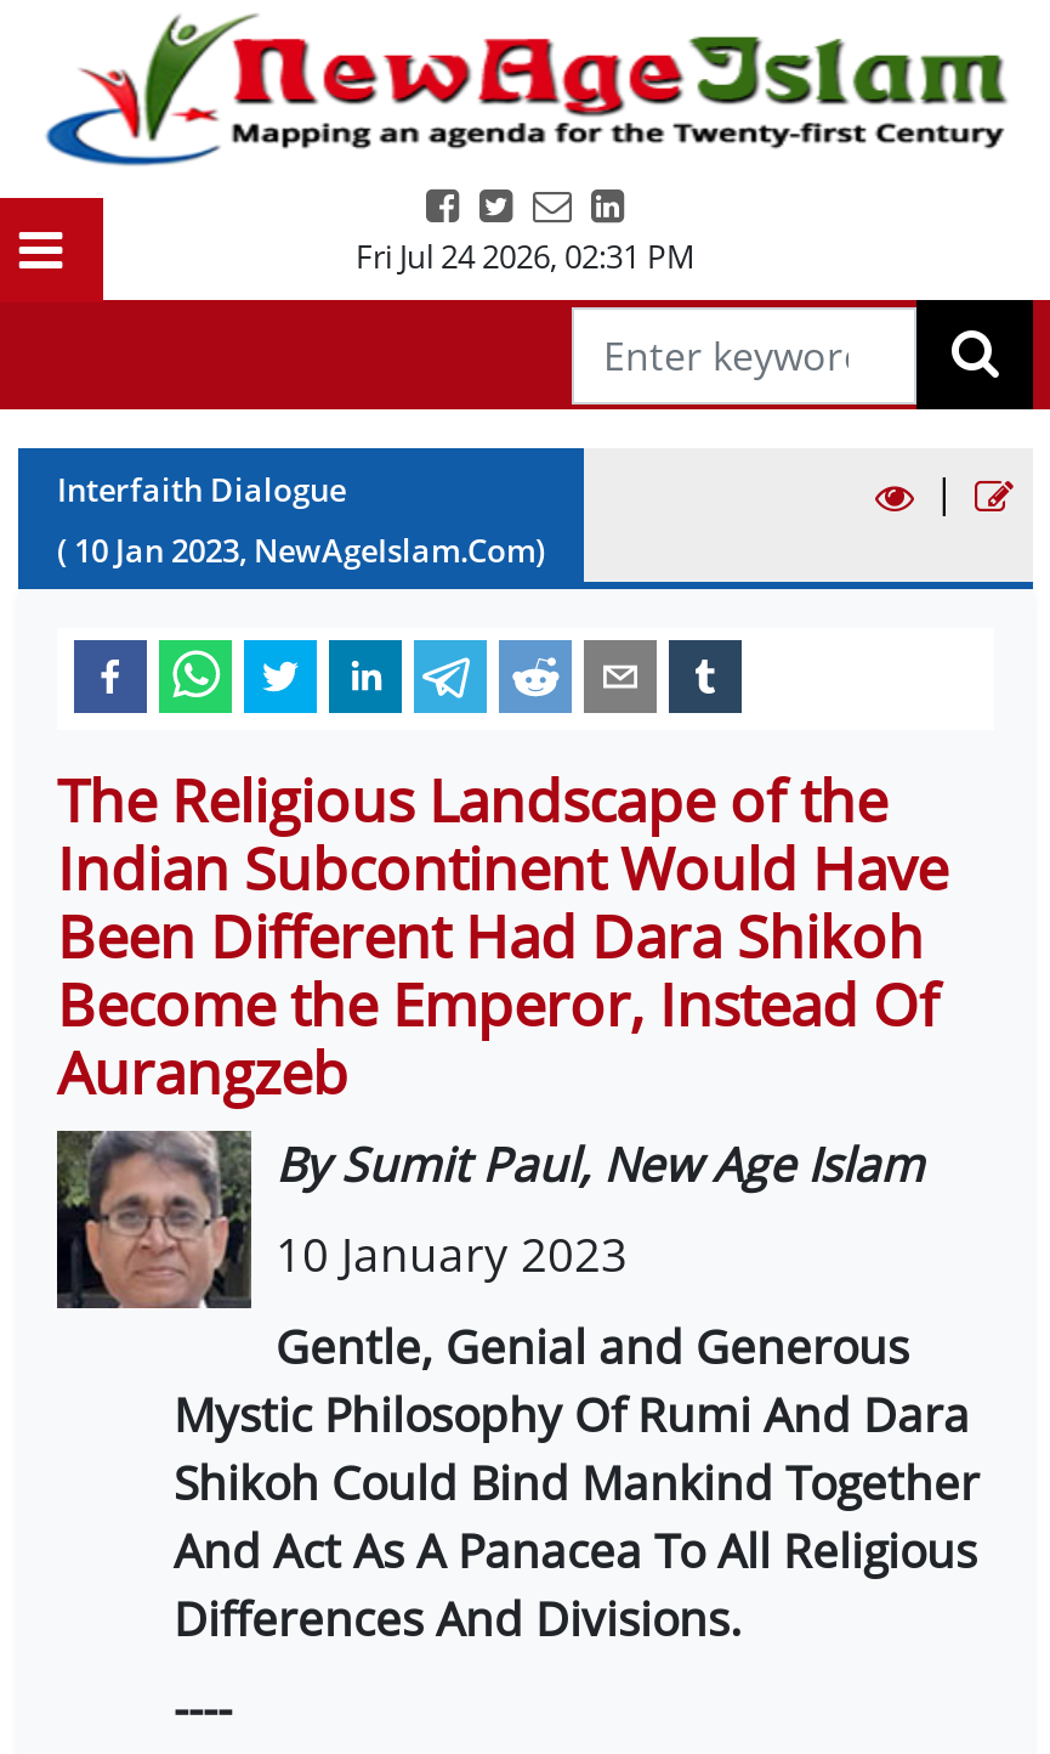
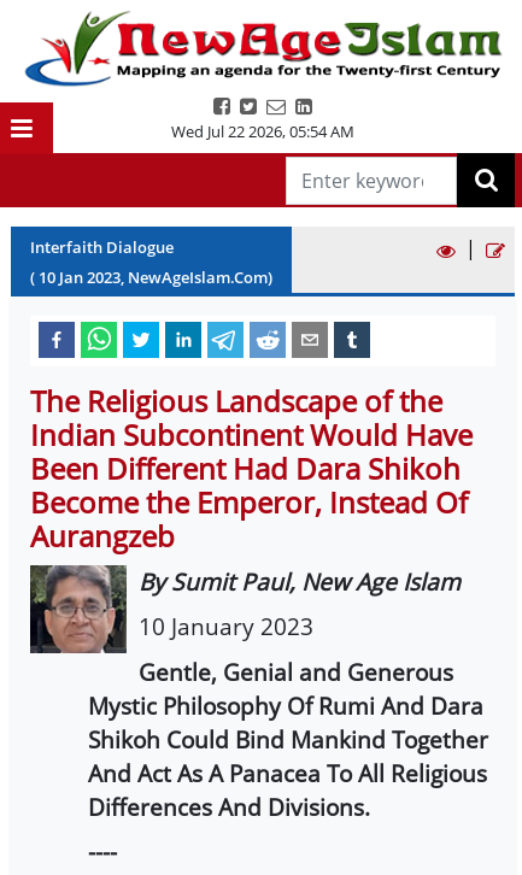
- Fri Jul 24 2026, 02:31 PM
+ Wed Jul 22 2026, 05:54 AM
